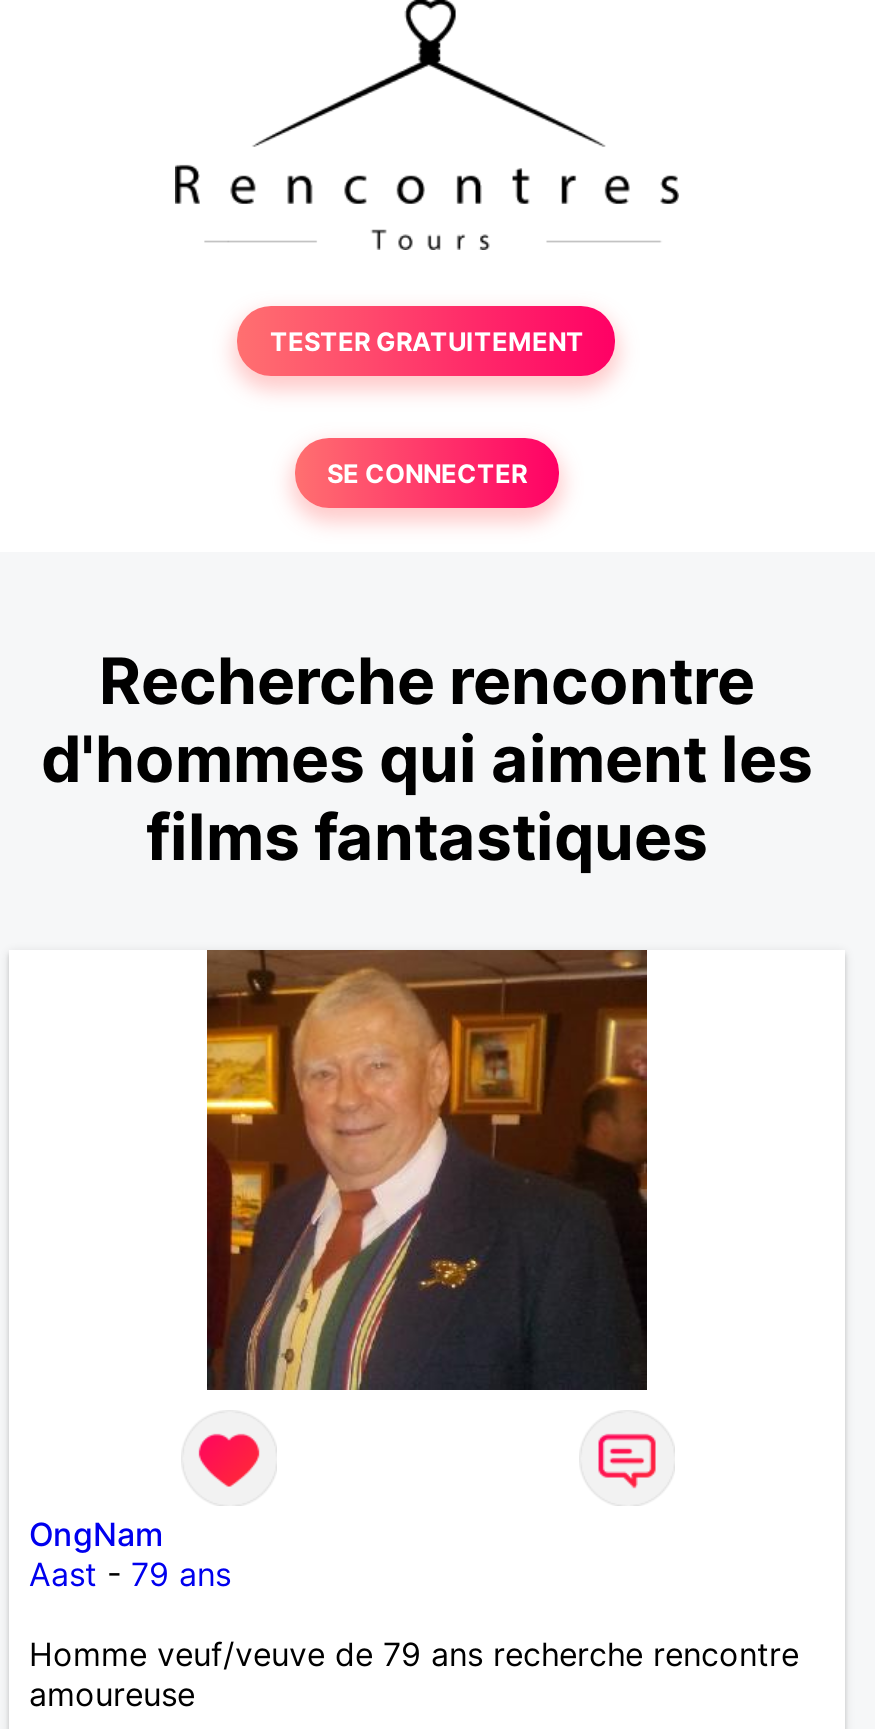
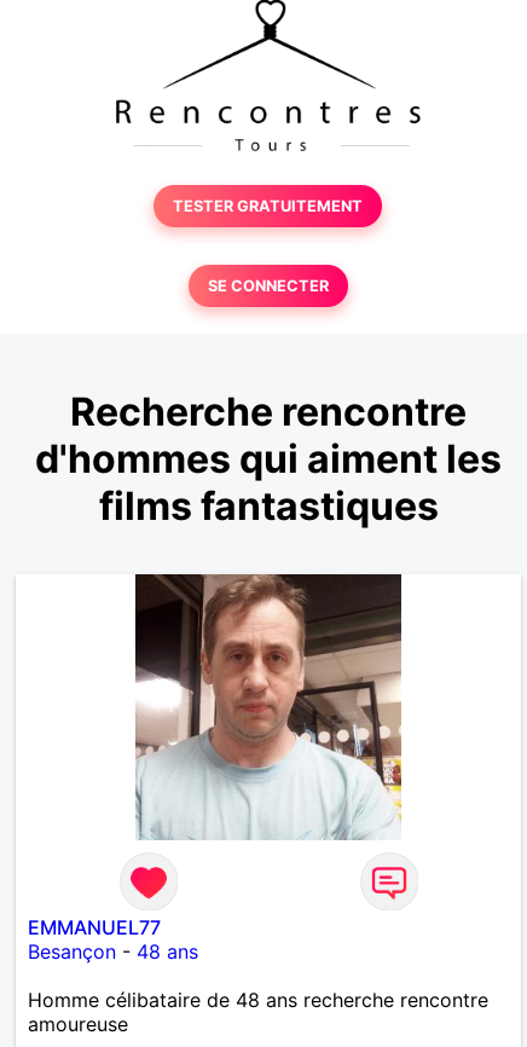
- [image]
+ [image]

- OngNam
- Aast - 79 ans
+ EMMANUEL77
+ Besançon - 48 ans

- Homme veuf/veuve de 79 ans recherche rencontre
+ Homme célibataire de 48 ans recherche rencontre
